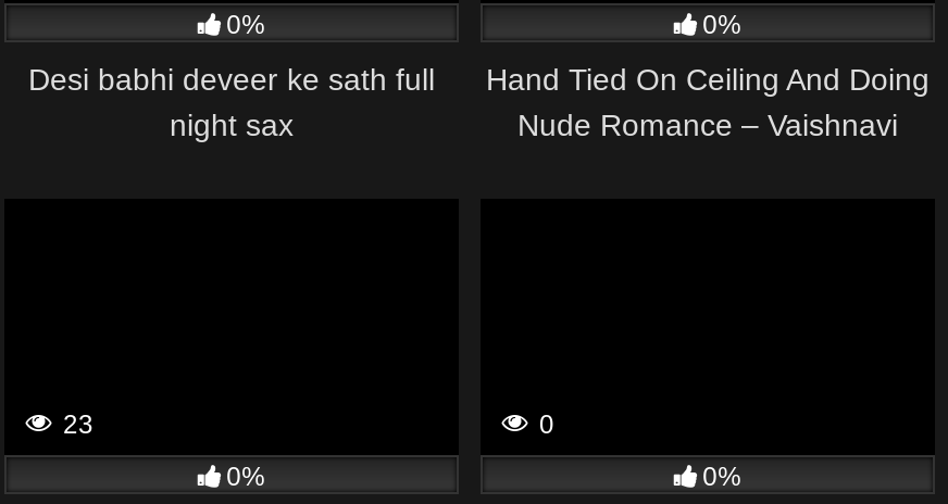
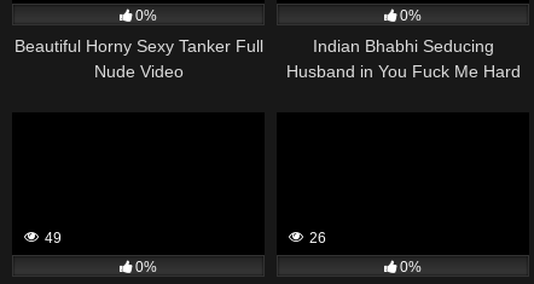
- Desi babhi deveer ke sath full
- night sax
+ Beautiful Horny Sexy Tanker Full
+ Nude Video

- Hand Tied On Ceiling And Doing
- Nude Romance – Vaishnavi
+ Indian Bhabhi Seducing
+ Husband in You Fuck Me Hard

- 23
+ 49

- 0
+ 26
